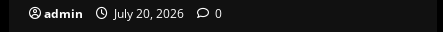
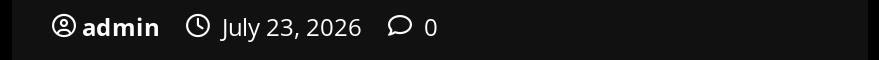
- admin July 20, 2026 0
+ admin July 23, 2026 0
